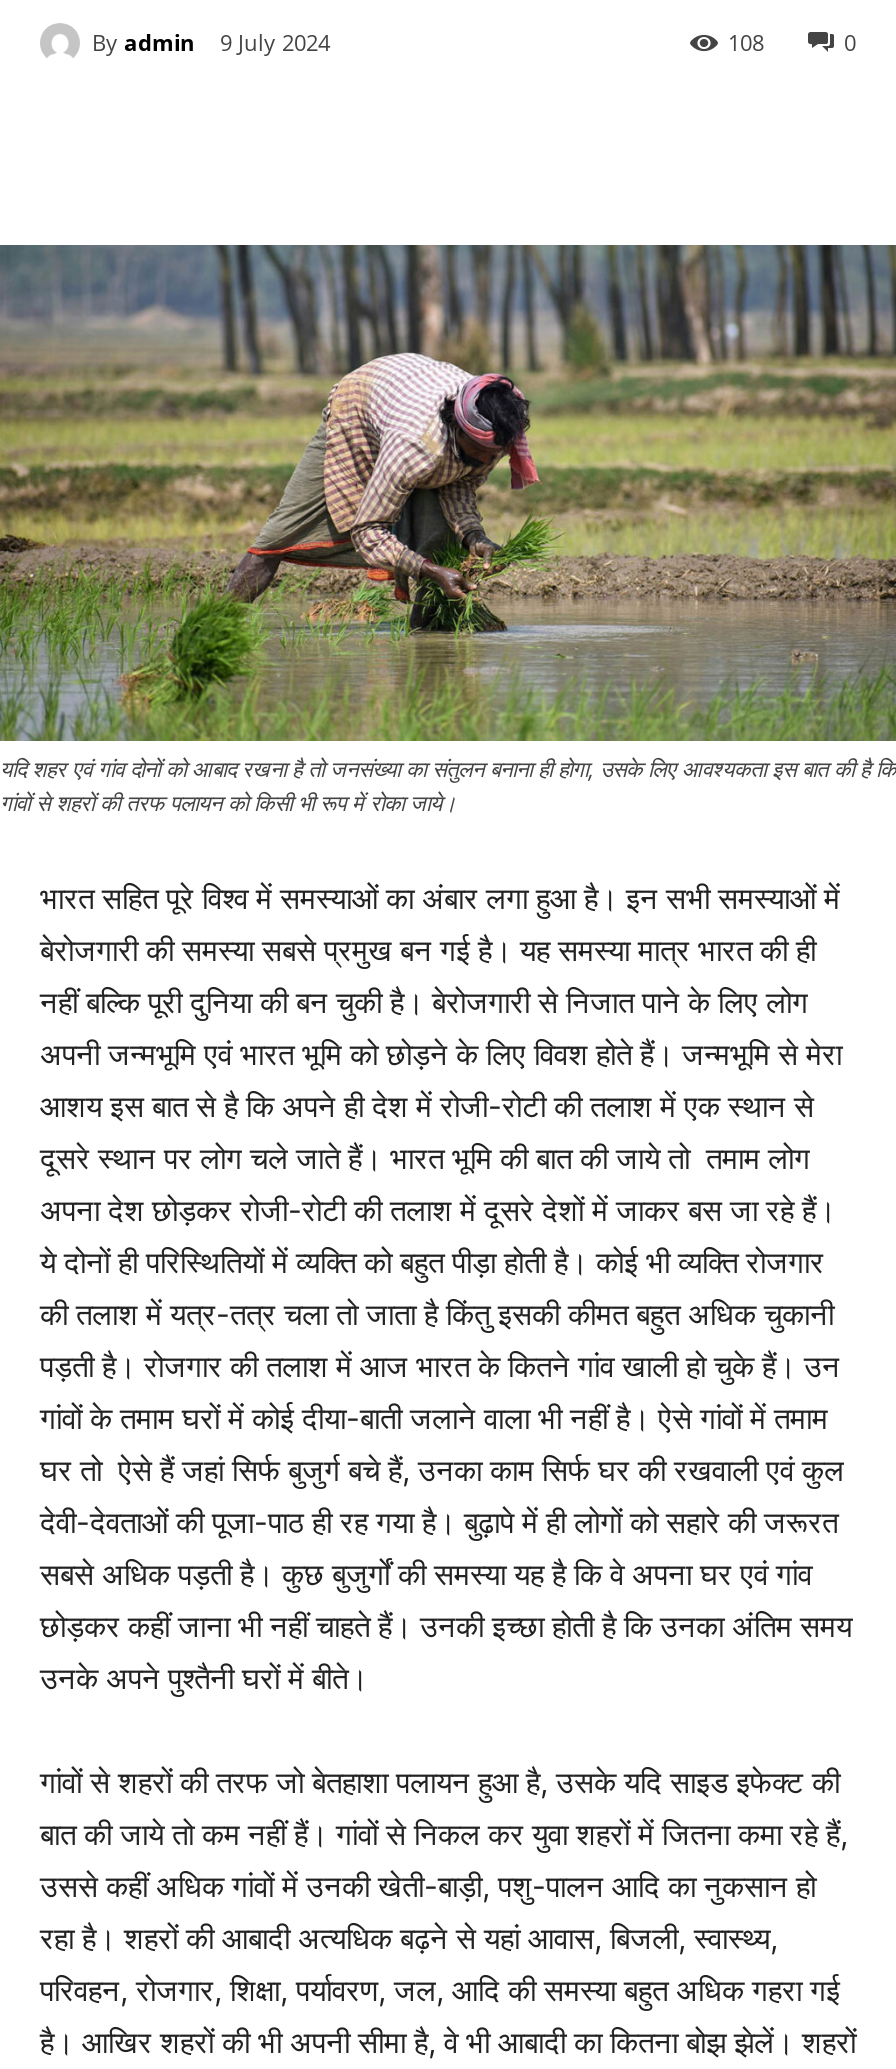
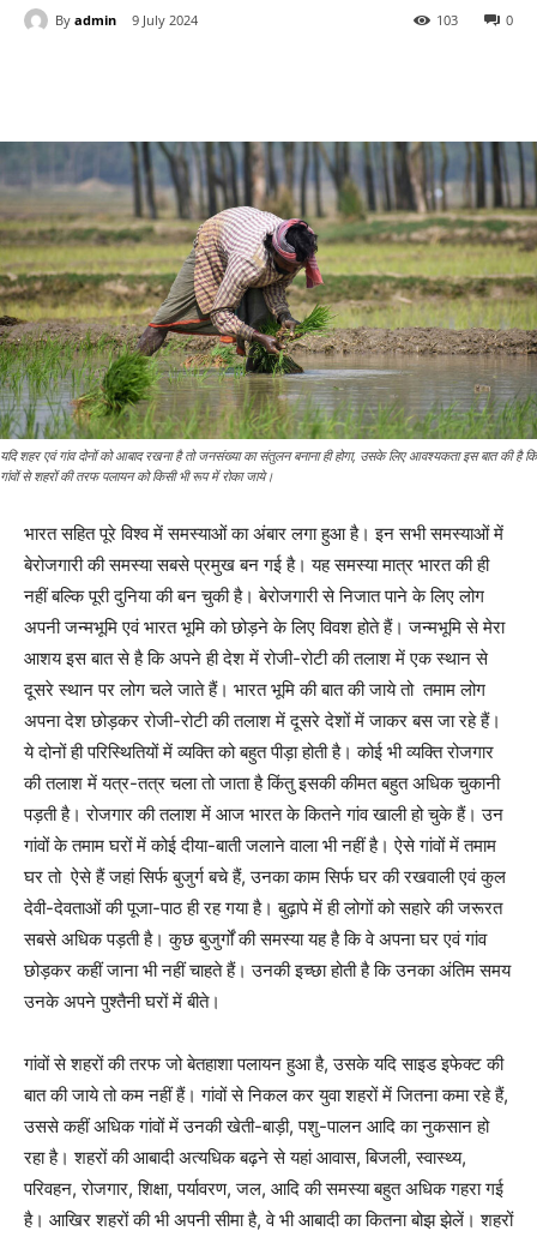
- 108
+ 103
